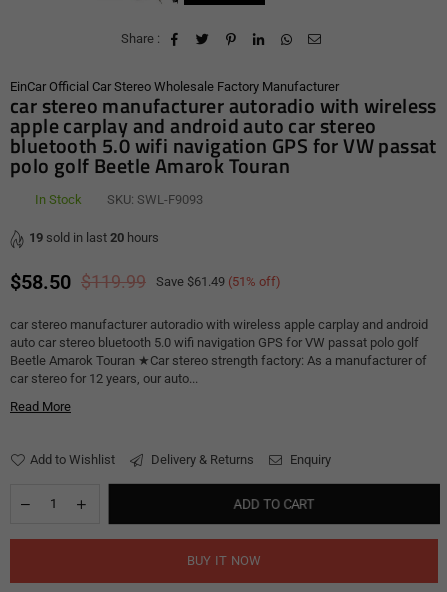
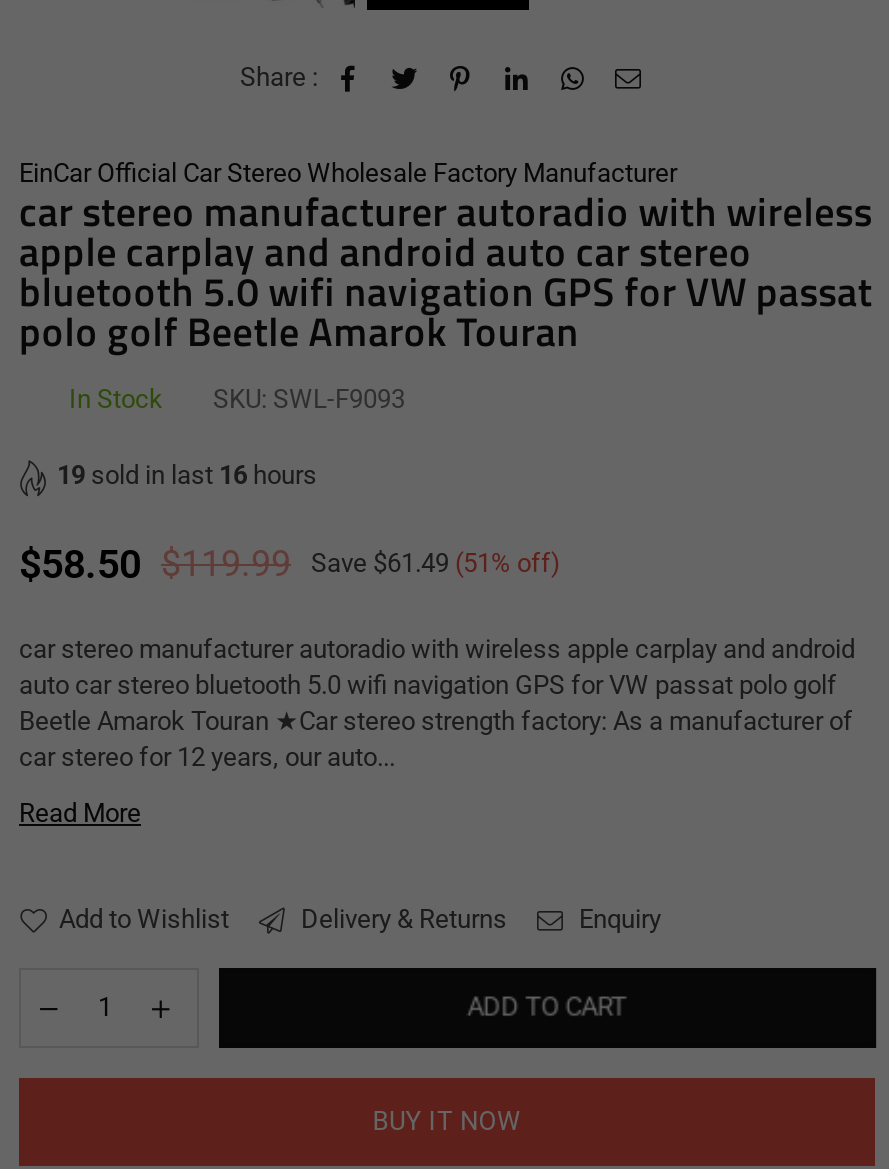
- 19 sold in last 20 hours
+ 19 sold in last 16 hours
